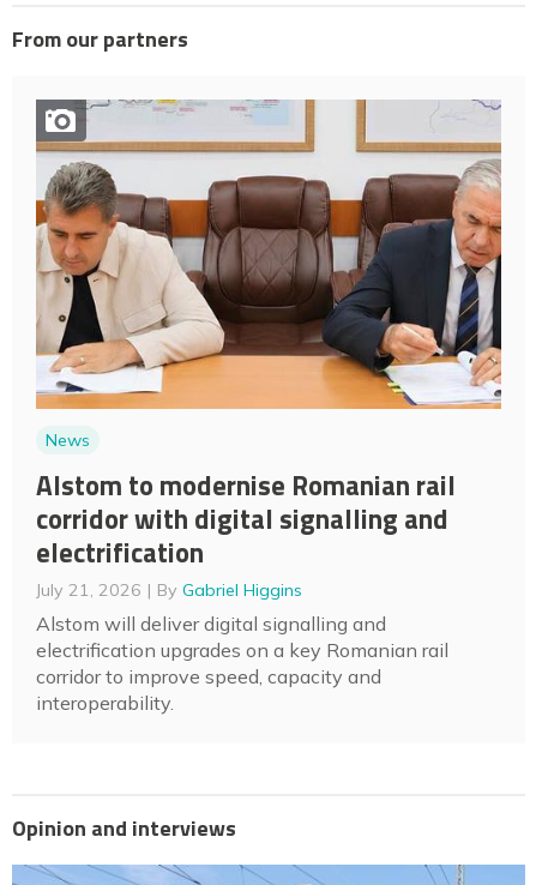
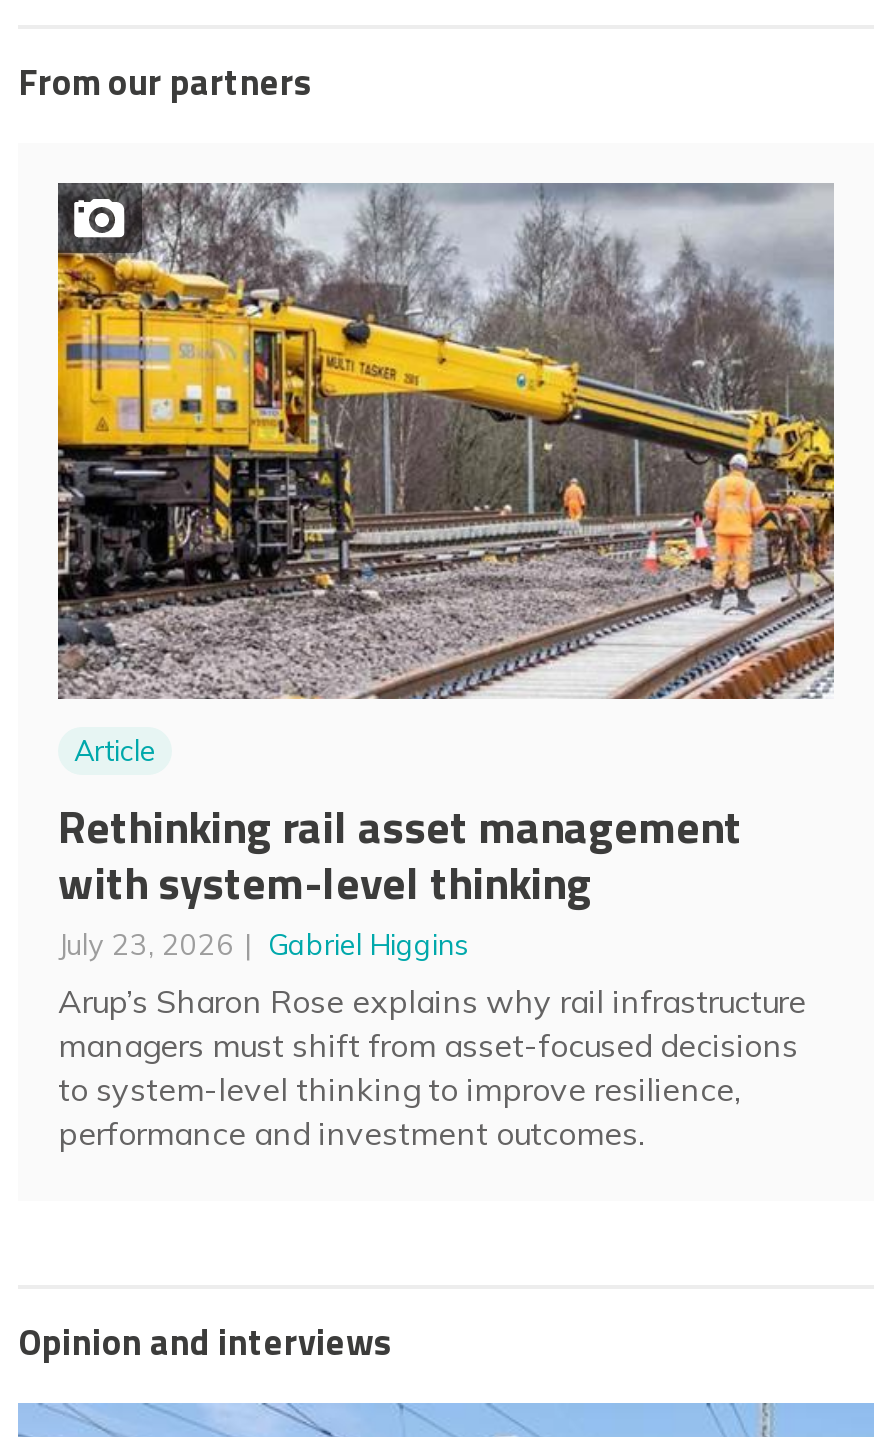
- [image]
- News
- Alstom to modernise Romanian rail
- corridor with digital signalling and
- electrification
- July 21, 2026
- By Gabriel Higgins
- Alstom will deliver digital signalling and
- electrification upgrades on a key Romanian rail
- corridor to improve speed, capacity and
- interoperability.
+ [image]
+ Article
+ Rethinking rail asset management
+ with system-level thinking
+ July 23, 2026
+ Gabriel Higgins
+ Arup’s Sharon Rose explains why rail infrastructure
+ managers must shift from asset-focused decisions
+ to system-level thinking to improve resilience,
+ performance and investment outcomes.
